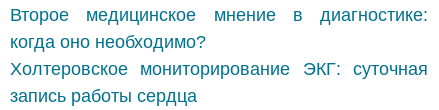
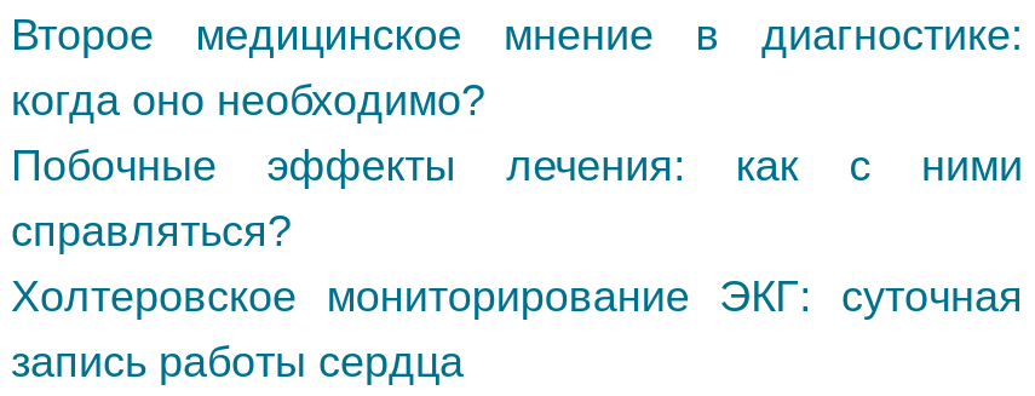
+ Побочные эффекты лечения: как с ними
+ справляться?
